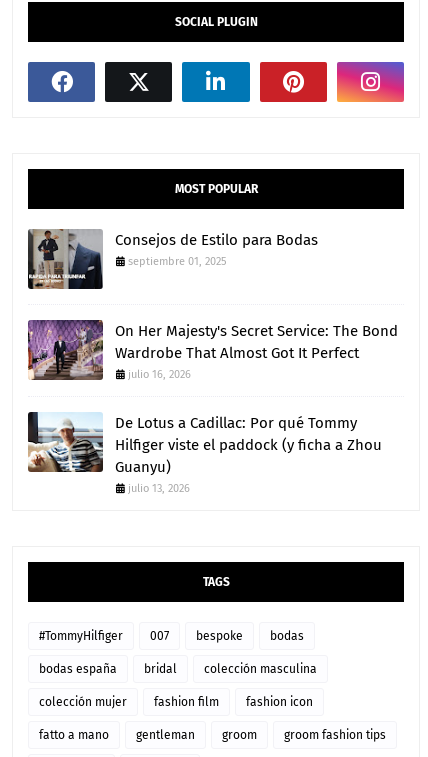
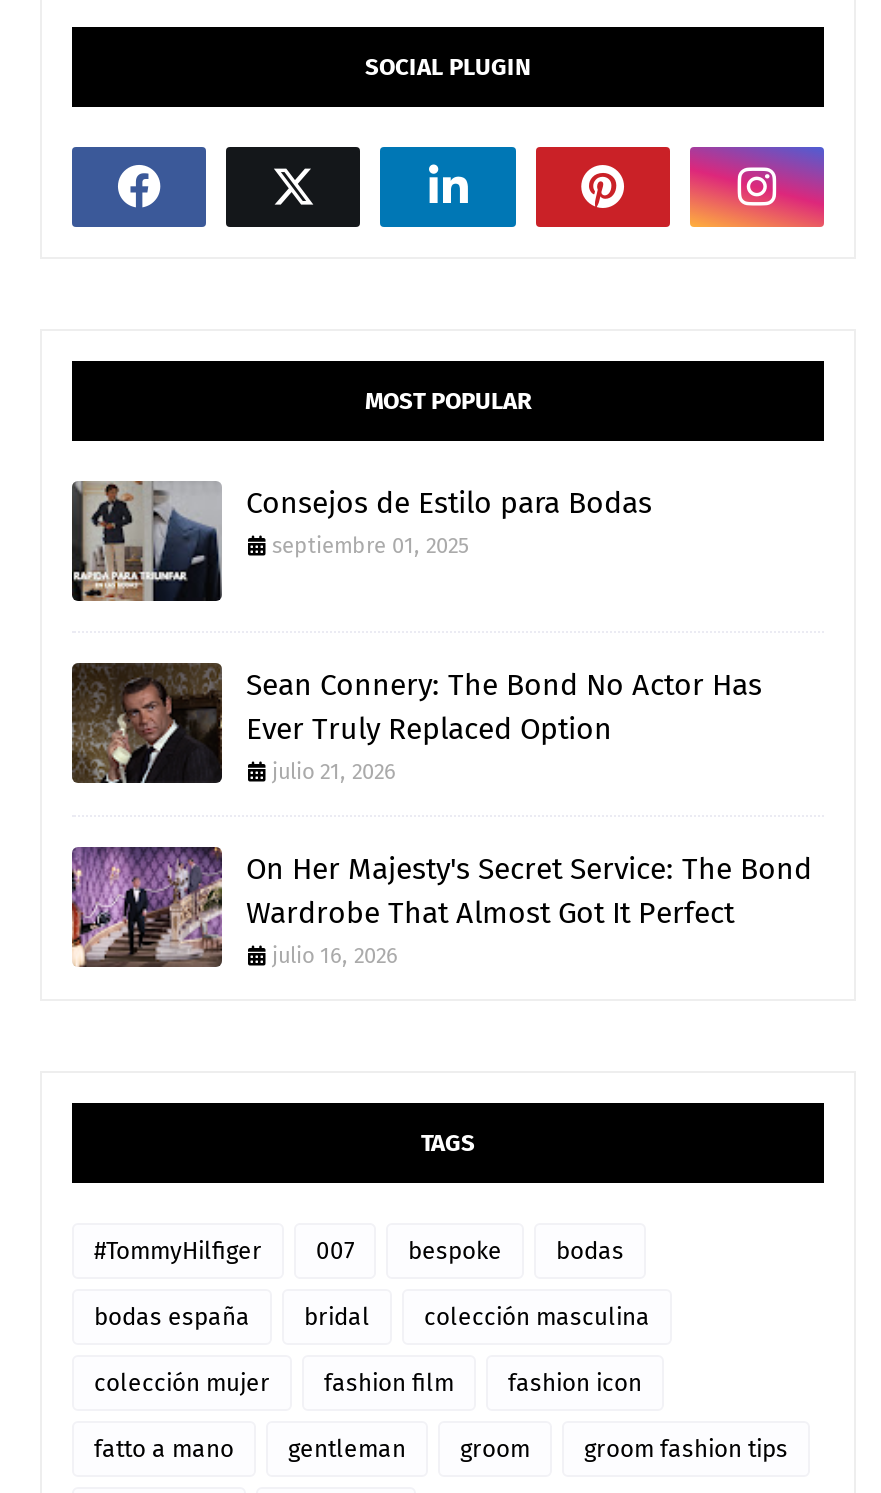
+ [image]
+ Sean Connery: The Bond No Actor Has
+ Ever Truly Replaced Option
+ julio 21, 2026

moved down: [image] | On Her Majesty's Secret Service: The Bond | Wardrobe That Almost Got It Perfect | julio 16, 2026

- [image]
- De Lotus a Cadillac: Por qué Tommy
- Hilfiger viste el paddock (y ficha a Zhou
- Guanyu)
- julio 13, 2026
